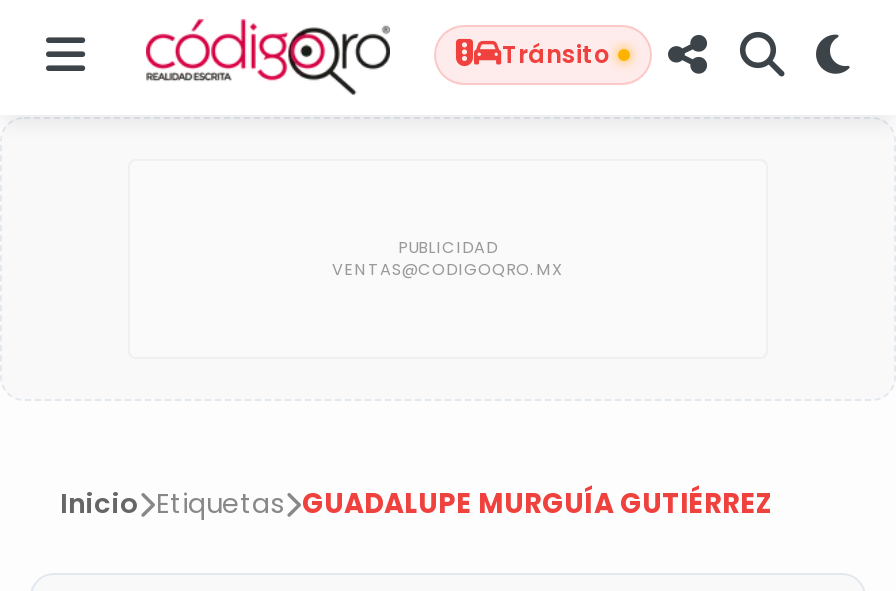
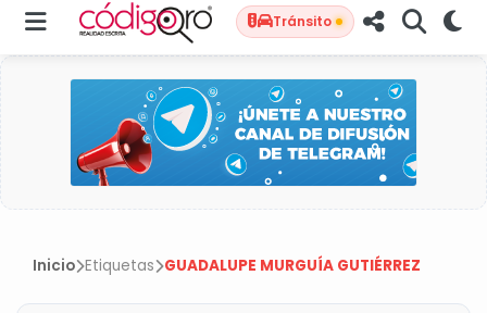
+ [image]
